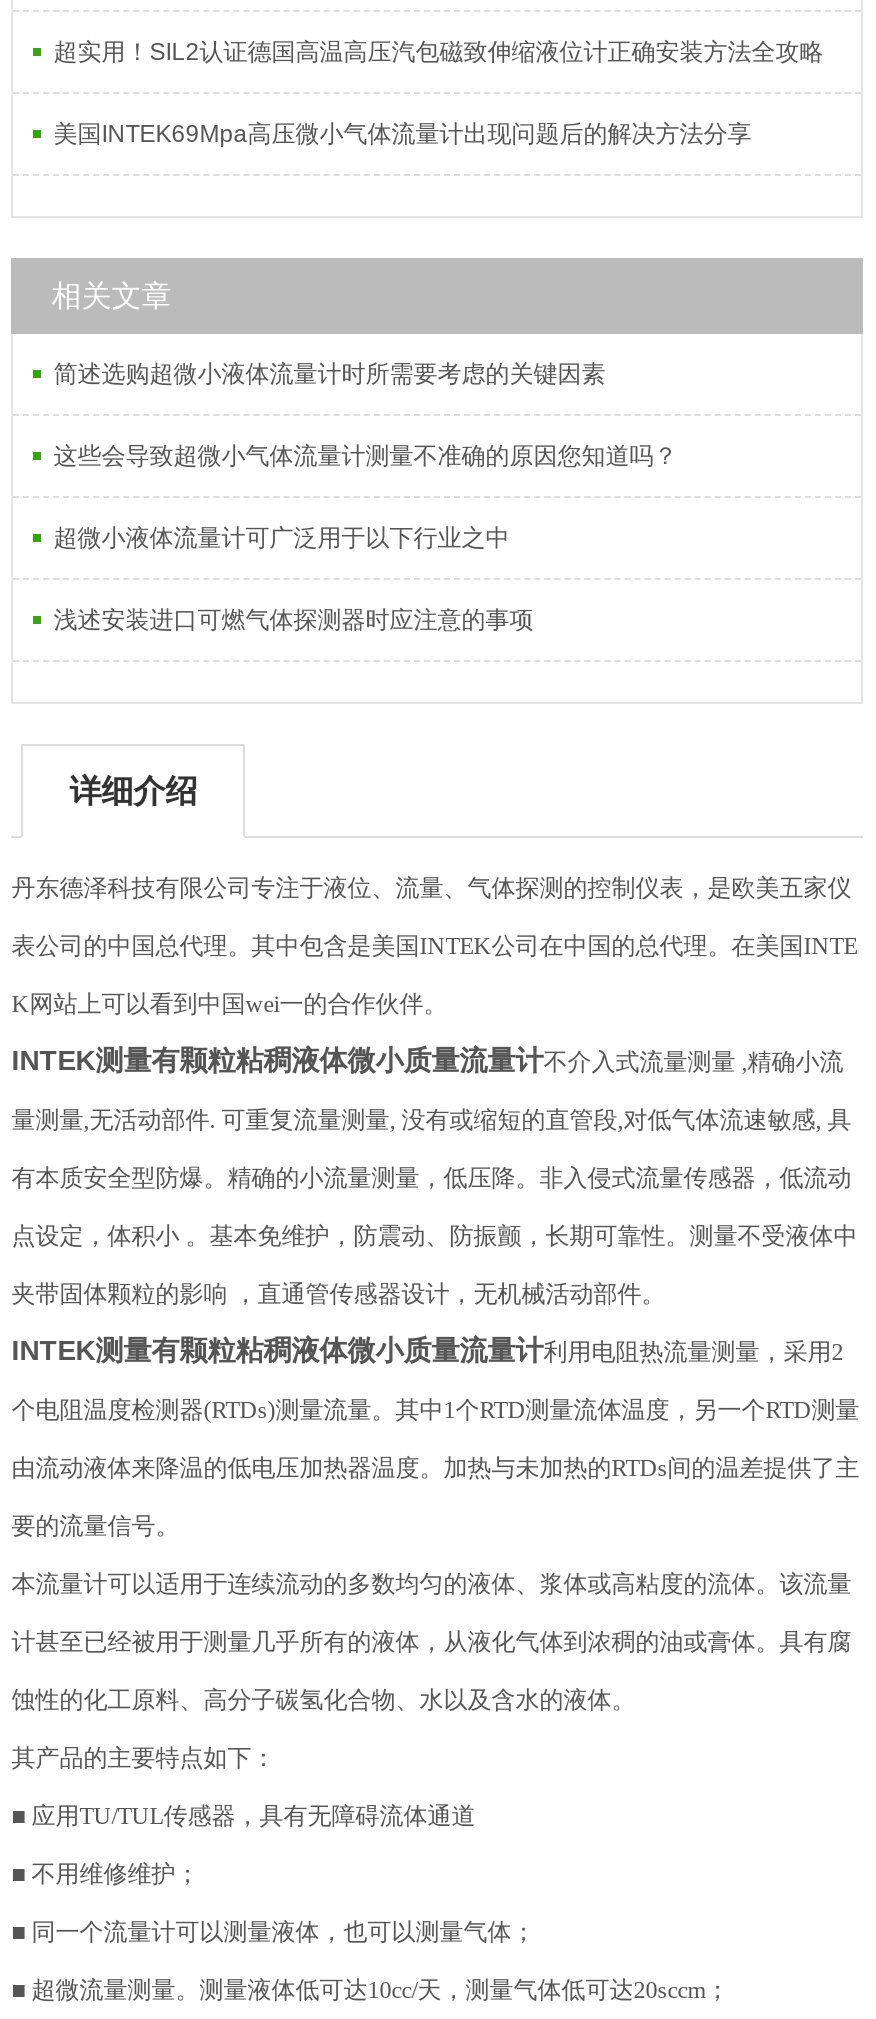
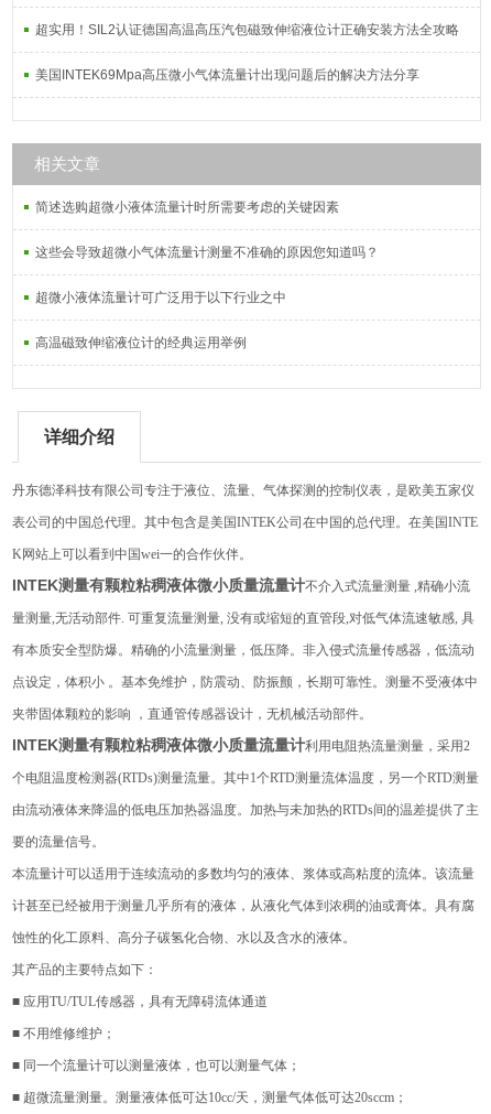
- 浅述安装进口可燃气体探测器时应注意的事项
+ 高温磁致伸缩液位计的经典运用举例
